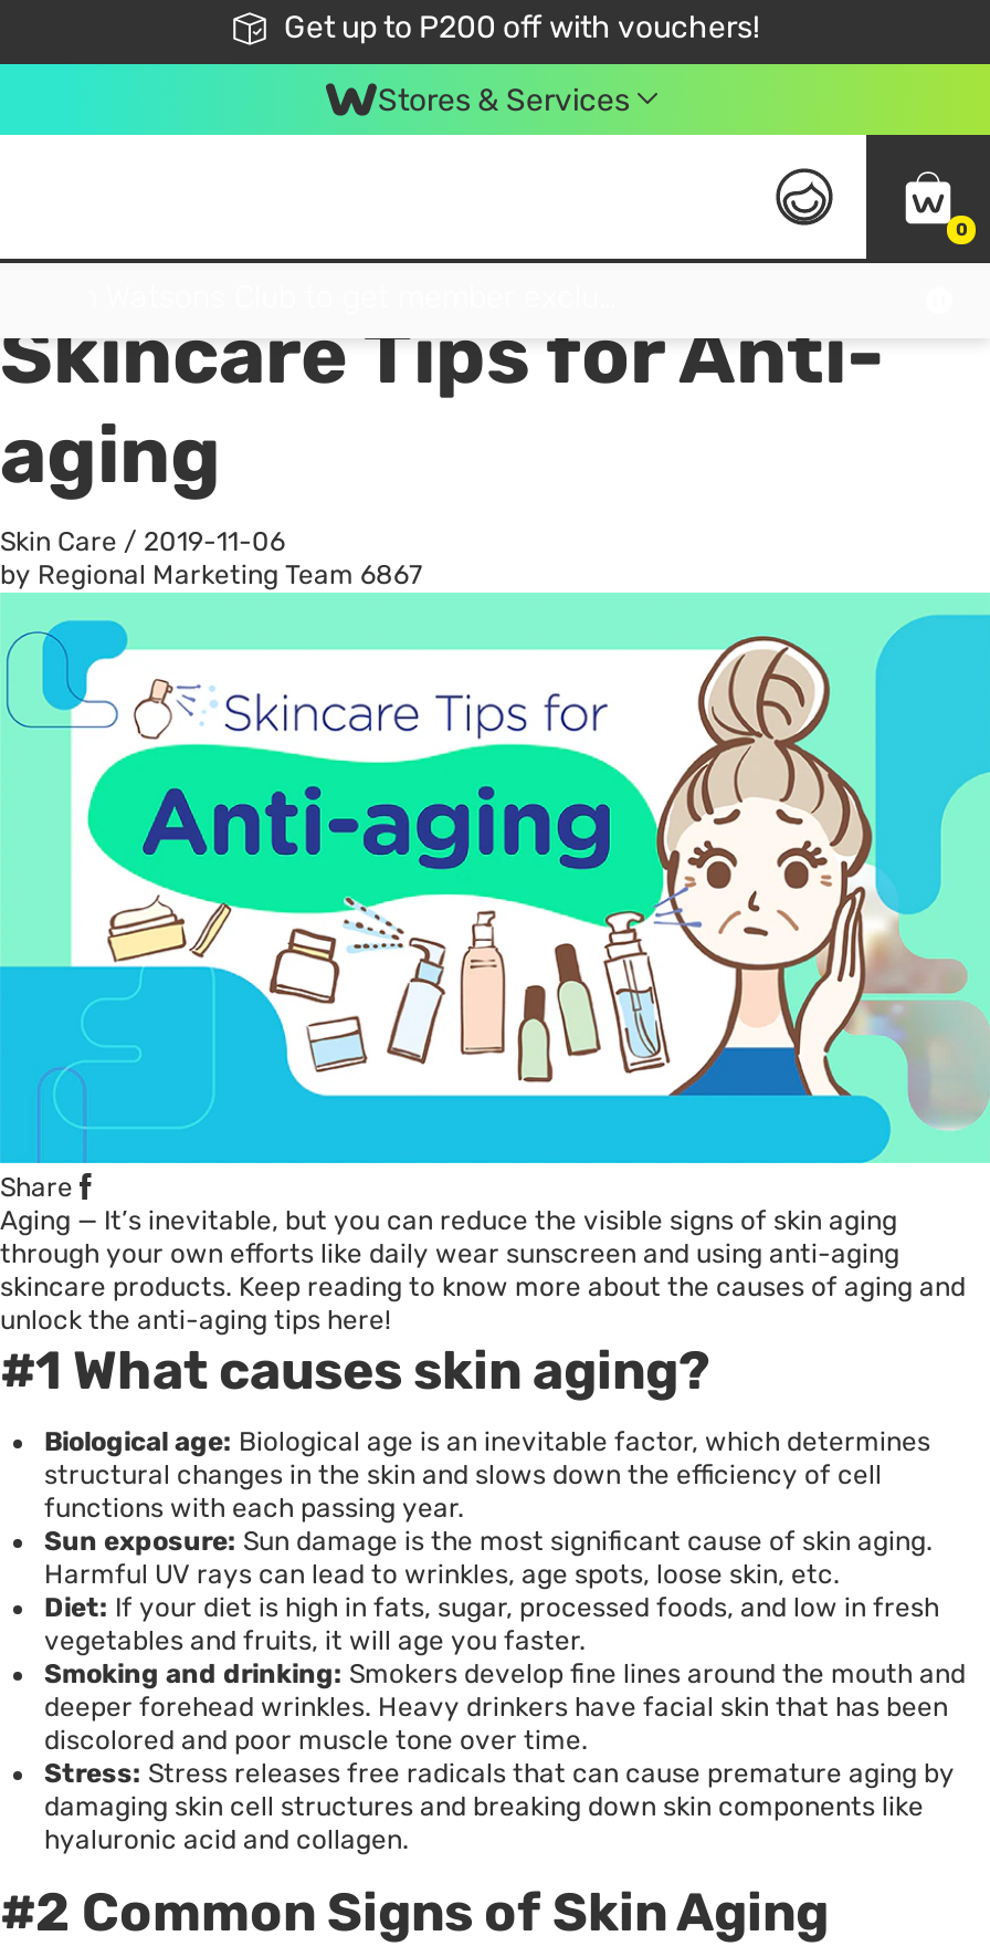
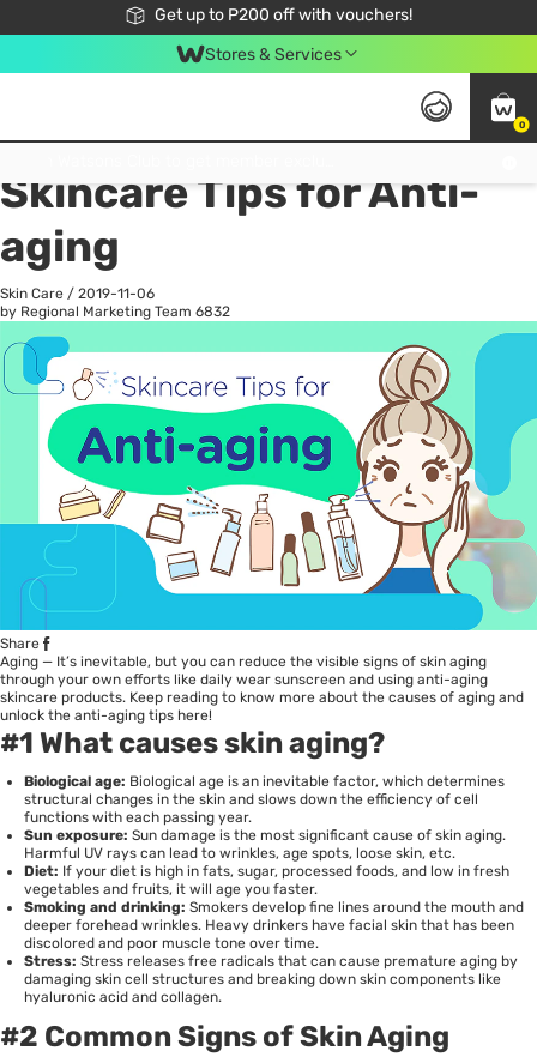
- by Regional Marketing Team 6867
+ by Regional Marketing Team 6832
